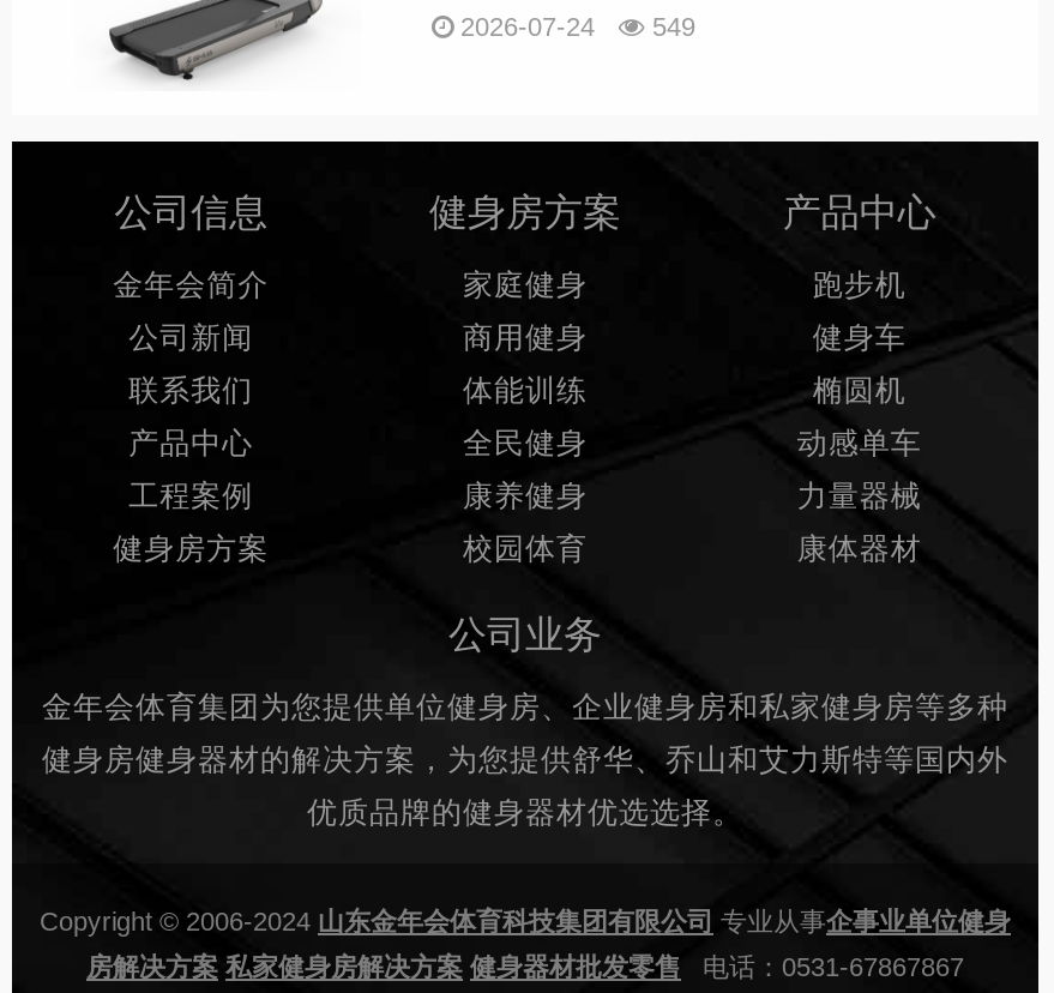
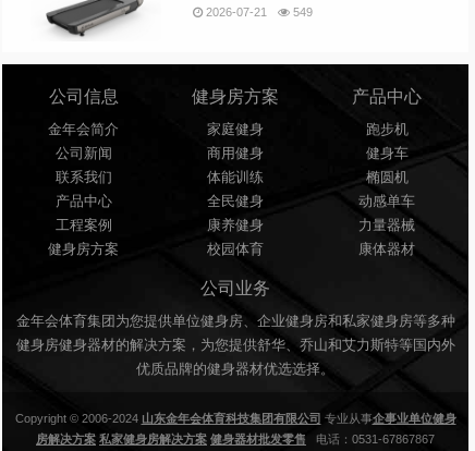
- 2026-07-24 549
+ 2026-07-21 549
